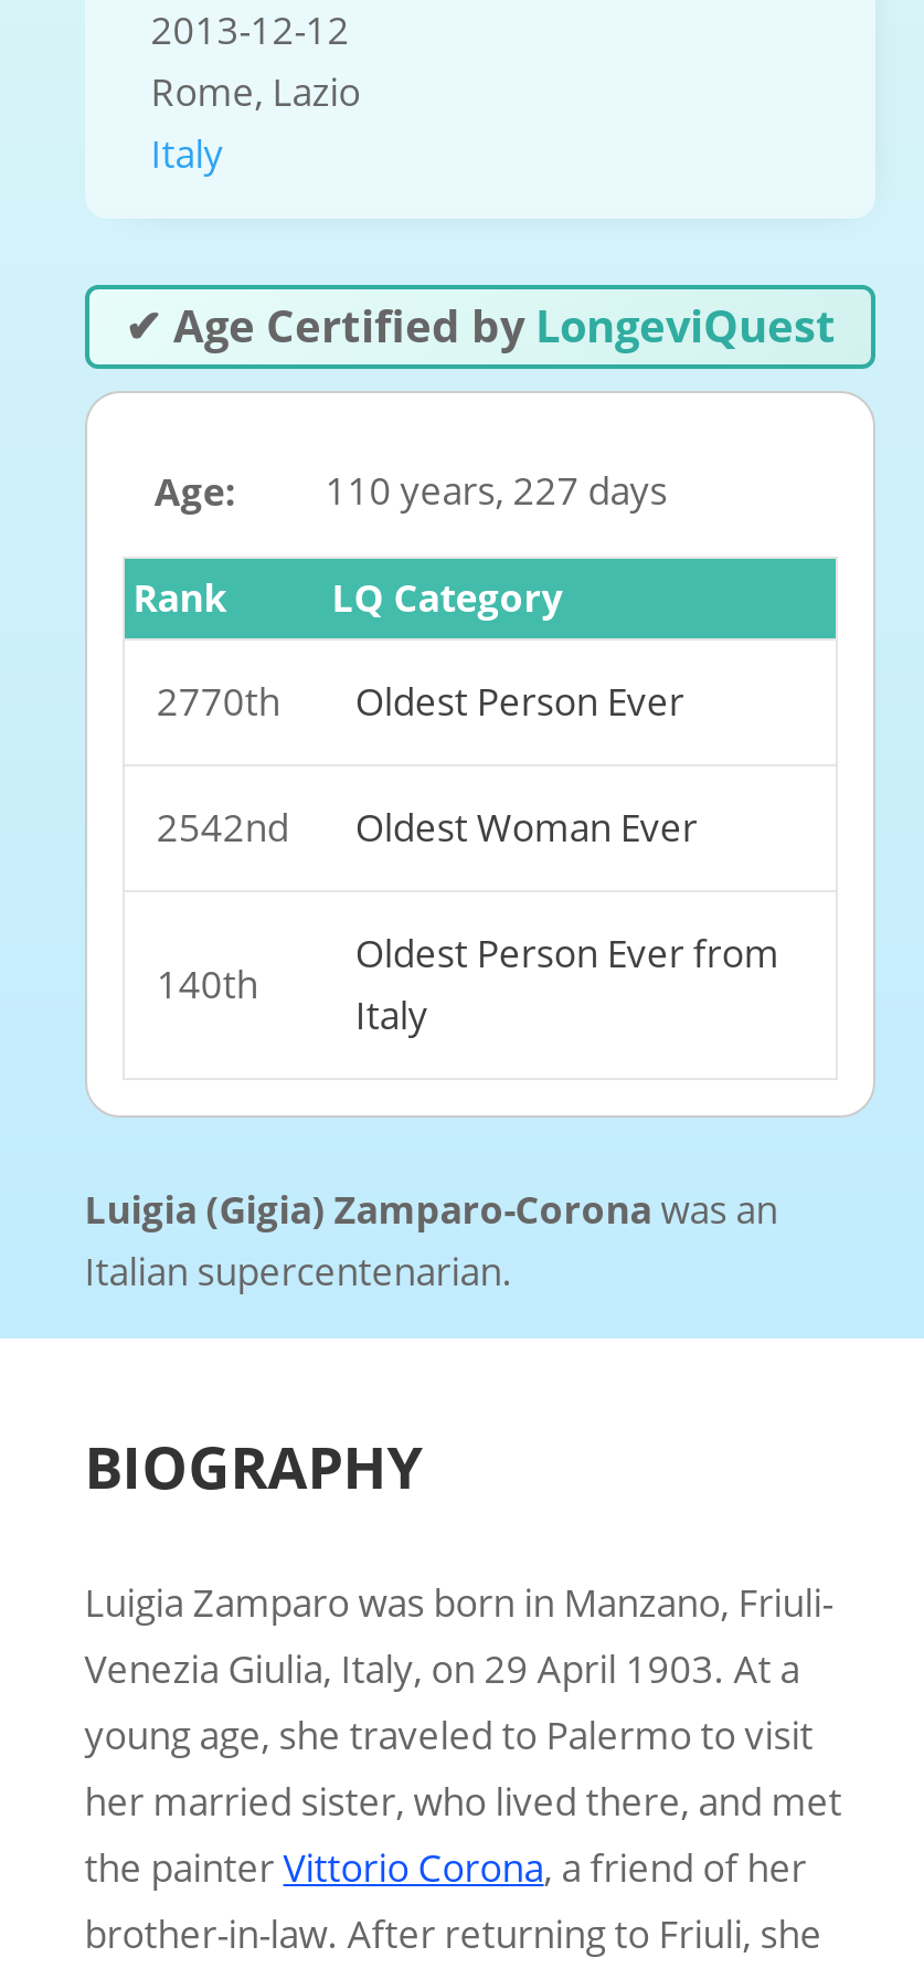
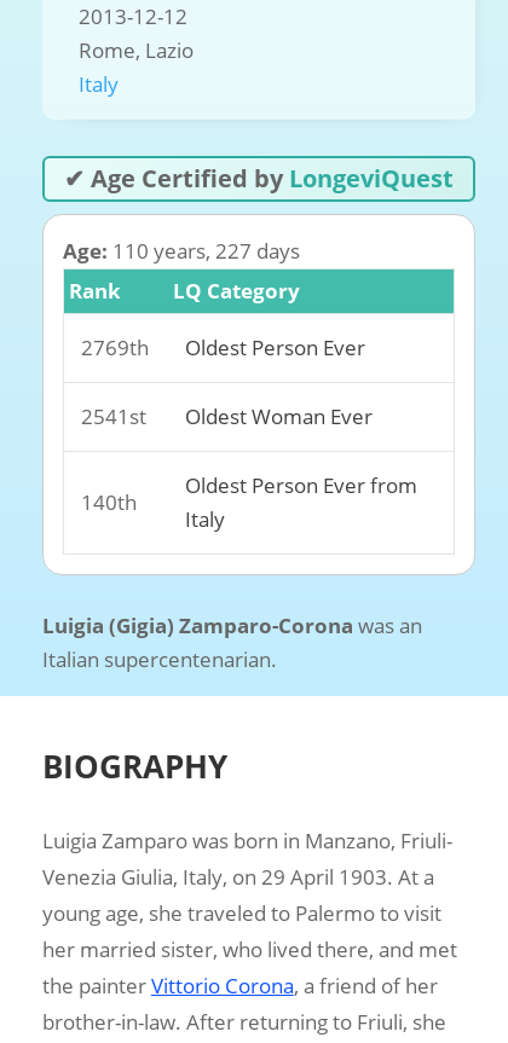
- 2770th Oldest Person Ever
+ 2769th Oldest Person Ever

- 2542nd Oldest Woman Ever
+ 2541st Oldest Woman Ever
